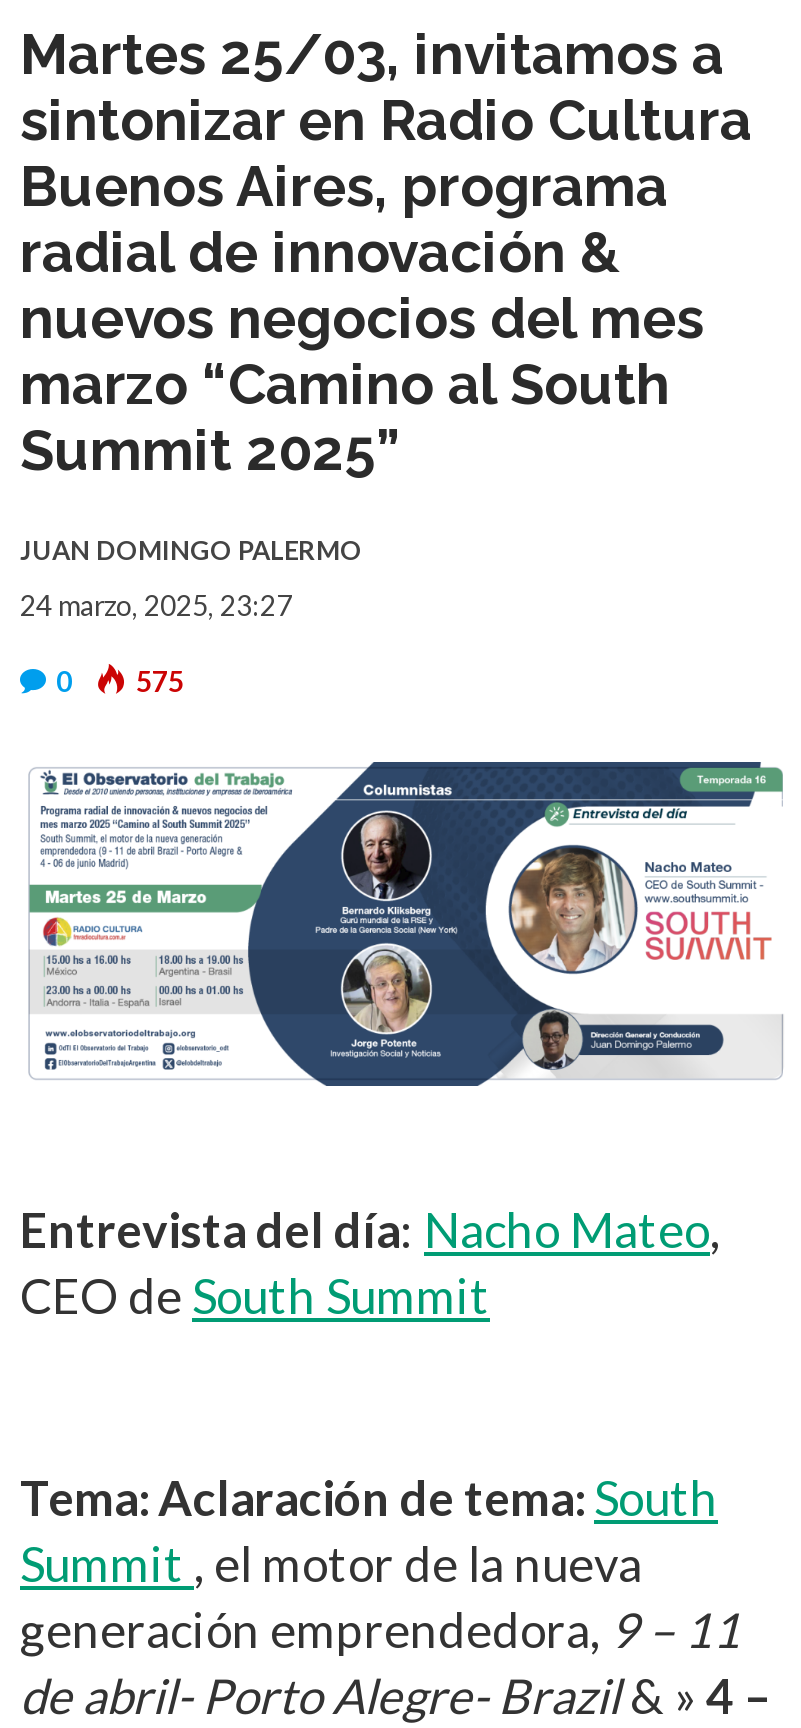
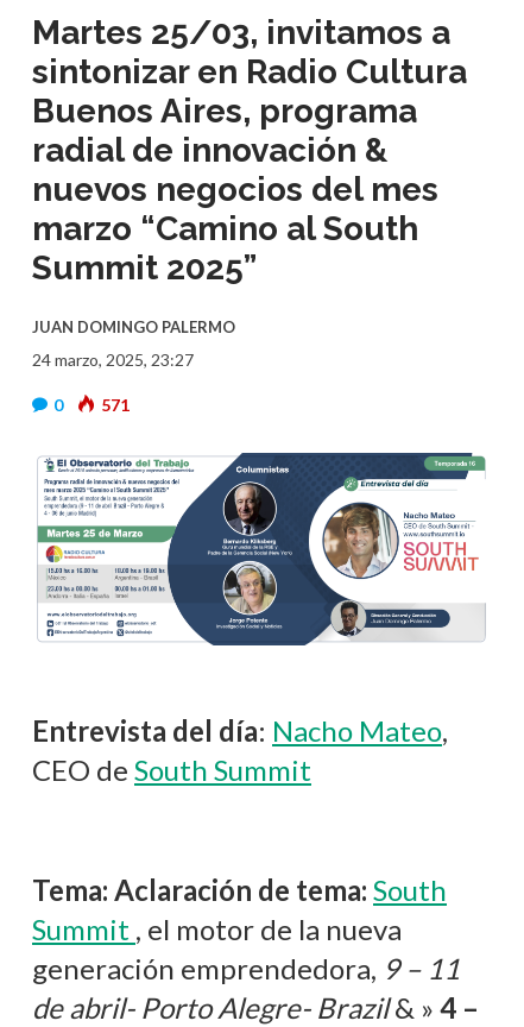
- 0 575
+ 0 571
